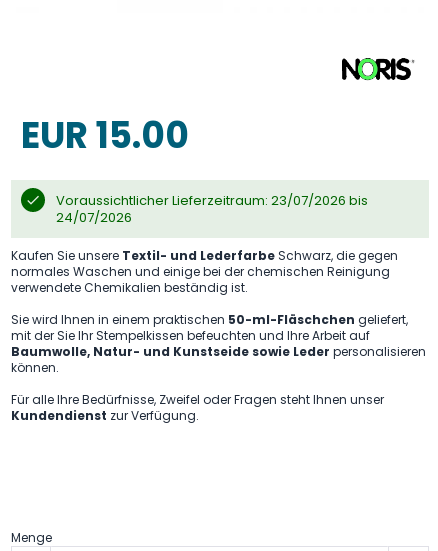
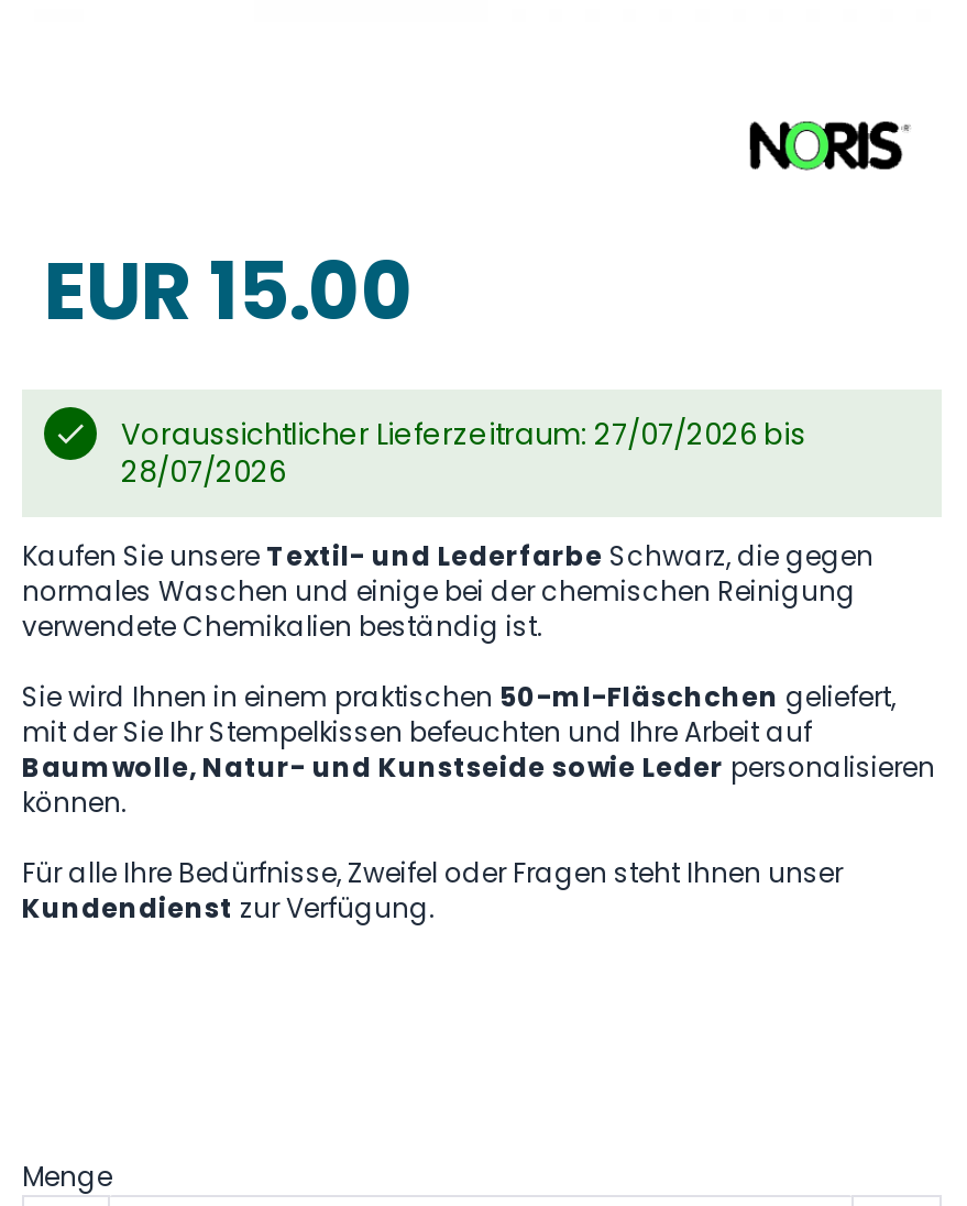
- Voraussichtlicher Lieferzeitraum: 23/07/2026 bis
+ Voraussichtlicher Lieferzeitraum: 27/07/2026 bis

- 24/07/2026
+ 28/07/2026
